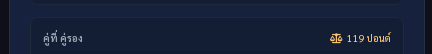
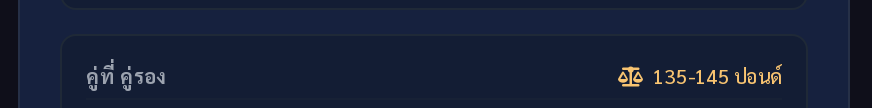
- 119 ปอนด์
+ 135-145 ปอนด์
